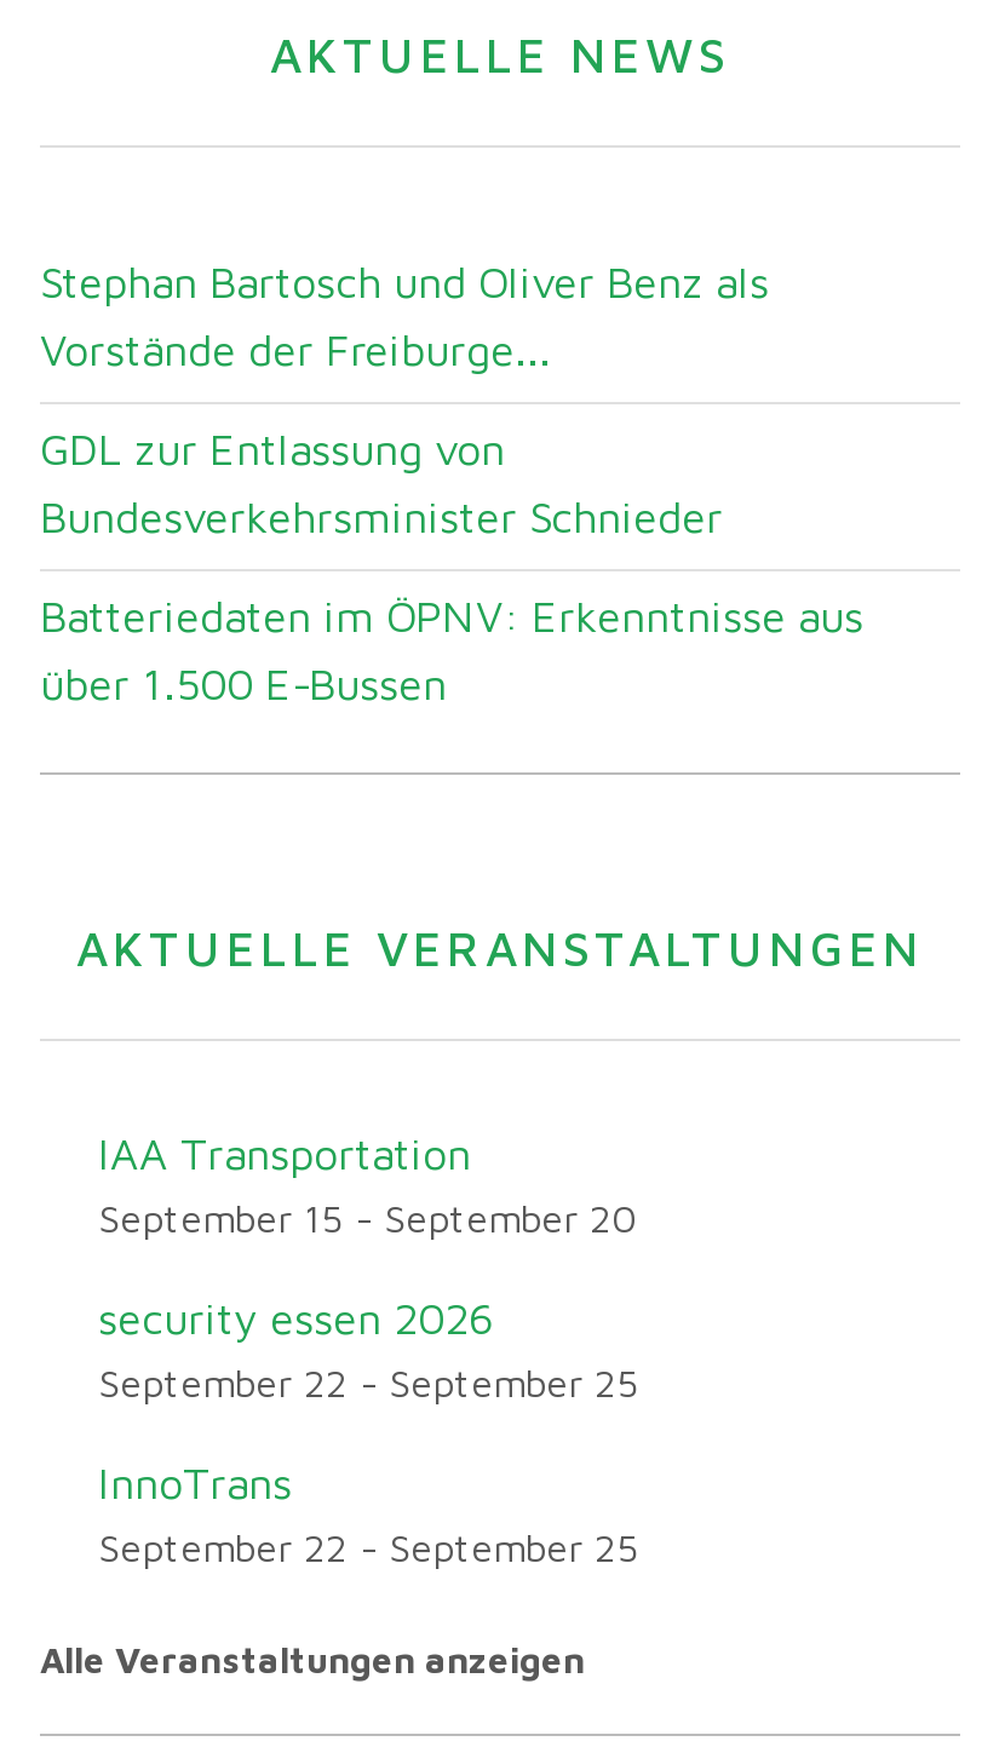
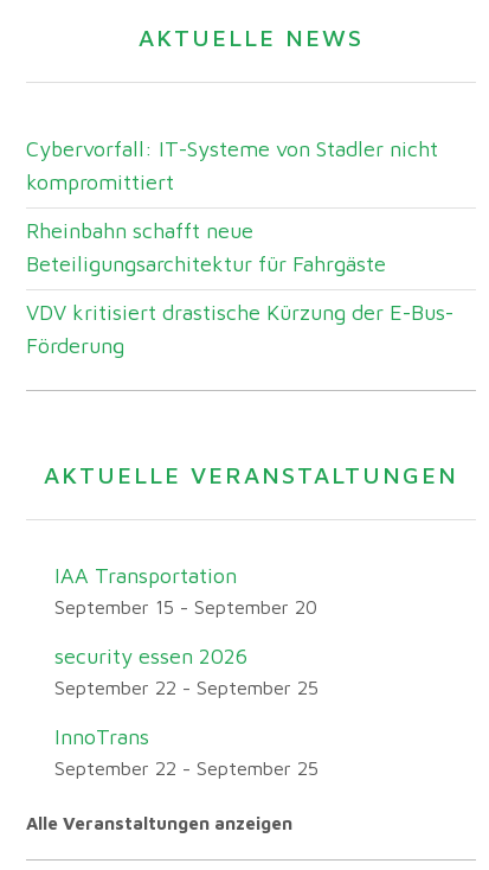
- Stephan Bartosch und Oliver Benz als
- Vorstände der Freiburge...
+ Cybervorfall: IT-Systeme von Stadler nicht
+ kompromittiert

- GDL zur Entlassung von
- Bundesverkehrsminister Schnieder
+ Rheinbahn schafft neue
+ Beteiligungsarchitektur für Fahrgäste

- Batteriedaten im ÖPNV: Erkenntnisse aus
- über 1.500 E-Bussen
+ VDV kritisiert drastische Kürzung der E-Bus-
+ Förderung
